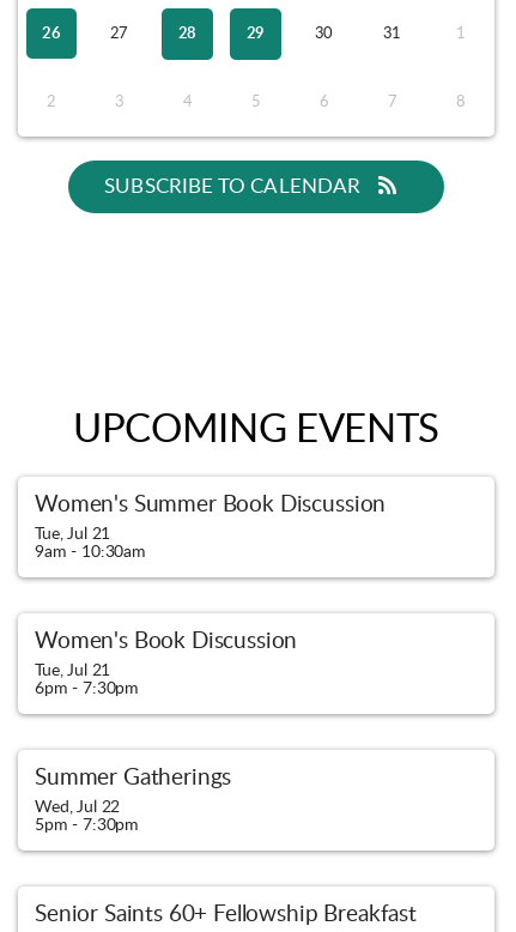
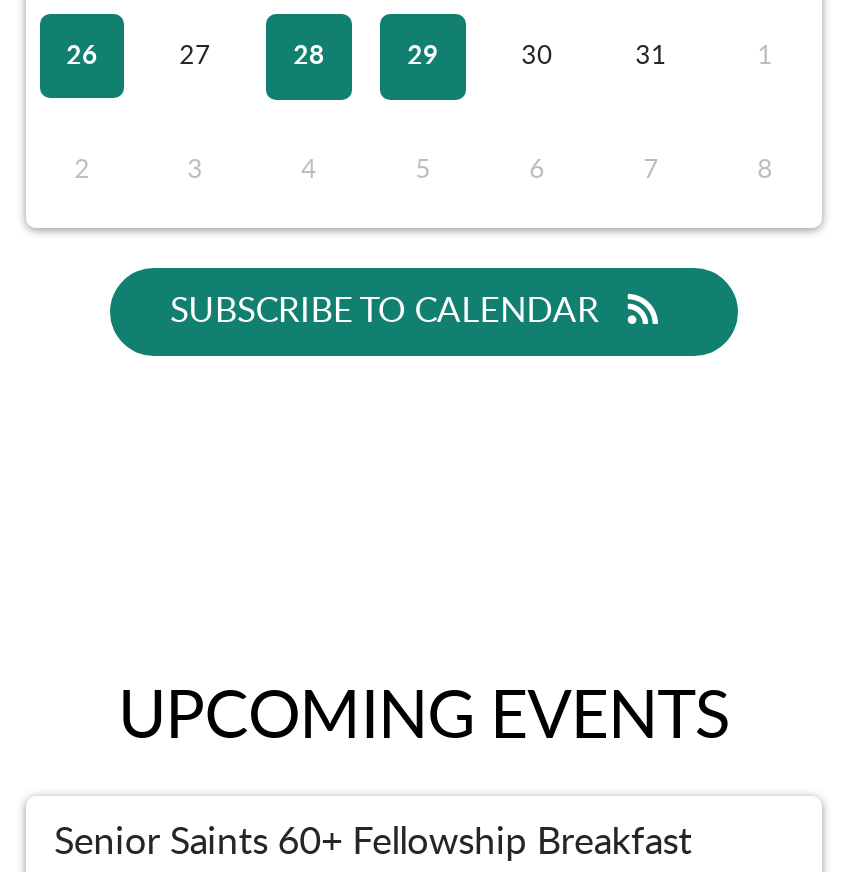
- Women's Summer Book Discussion
- Tue, Jul 21
- 9am - 10:30am

- Women's Book Discussion
- Tue, Jul 21
- 6pm - 7:30pm

- Summer Gatherings
- Wed, Jul 22
- 5pm - 7:30pm
